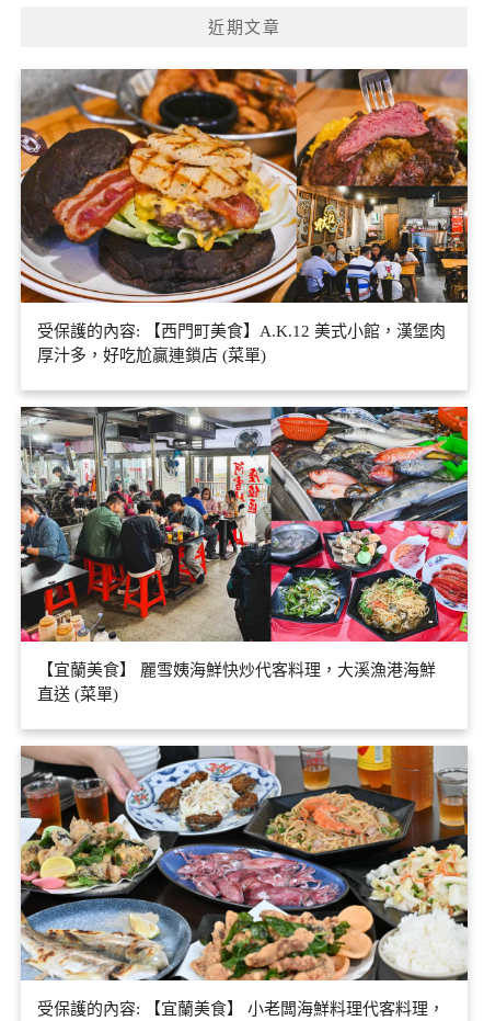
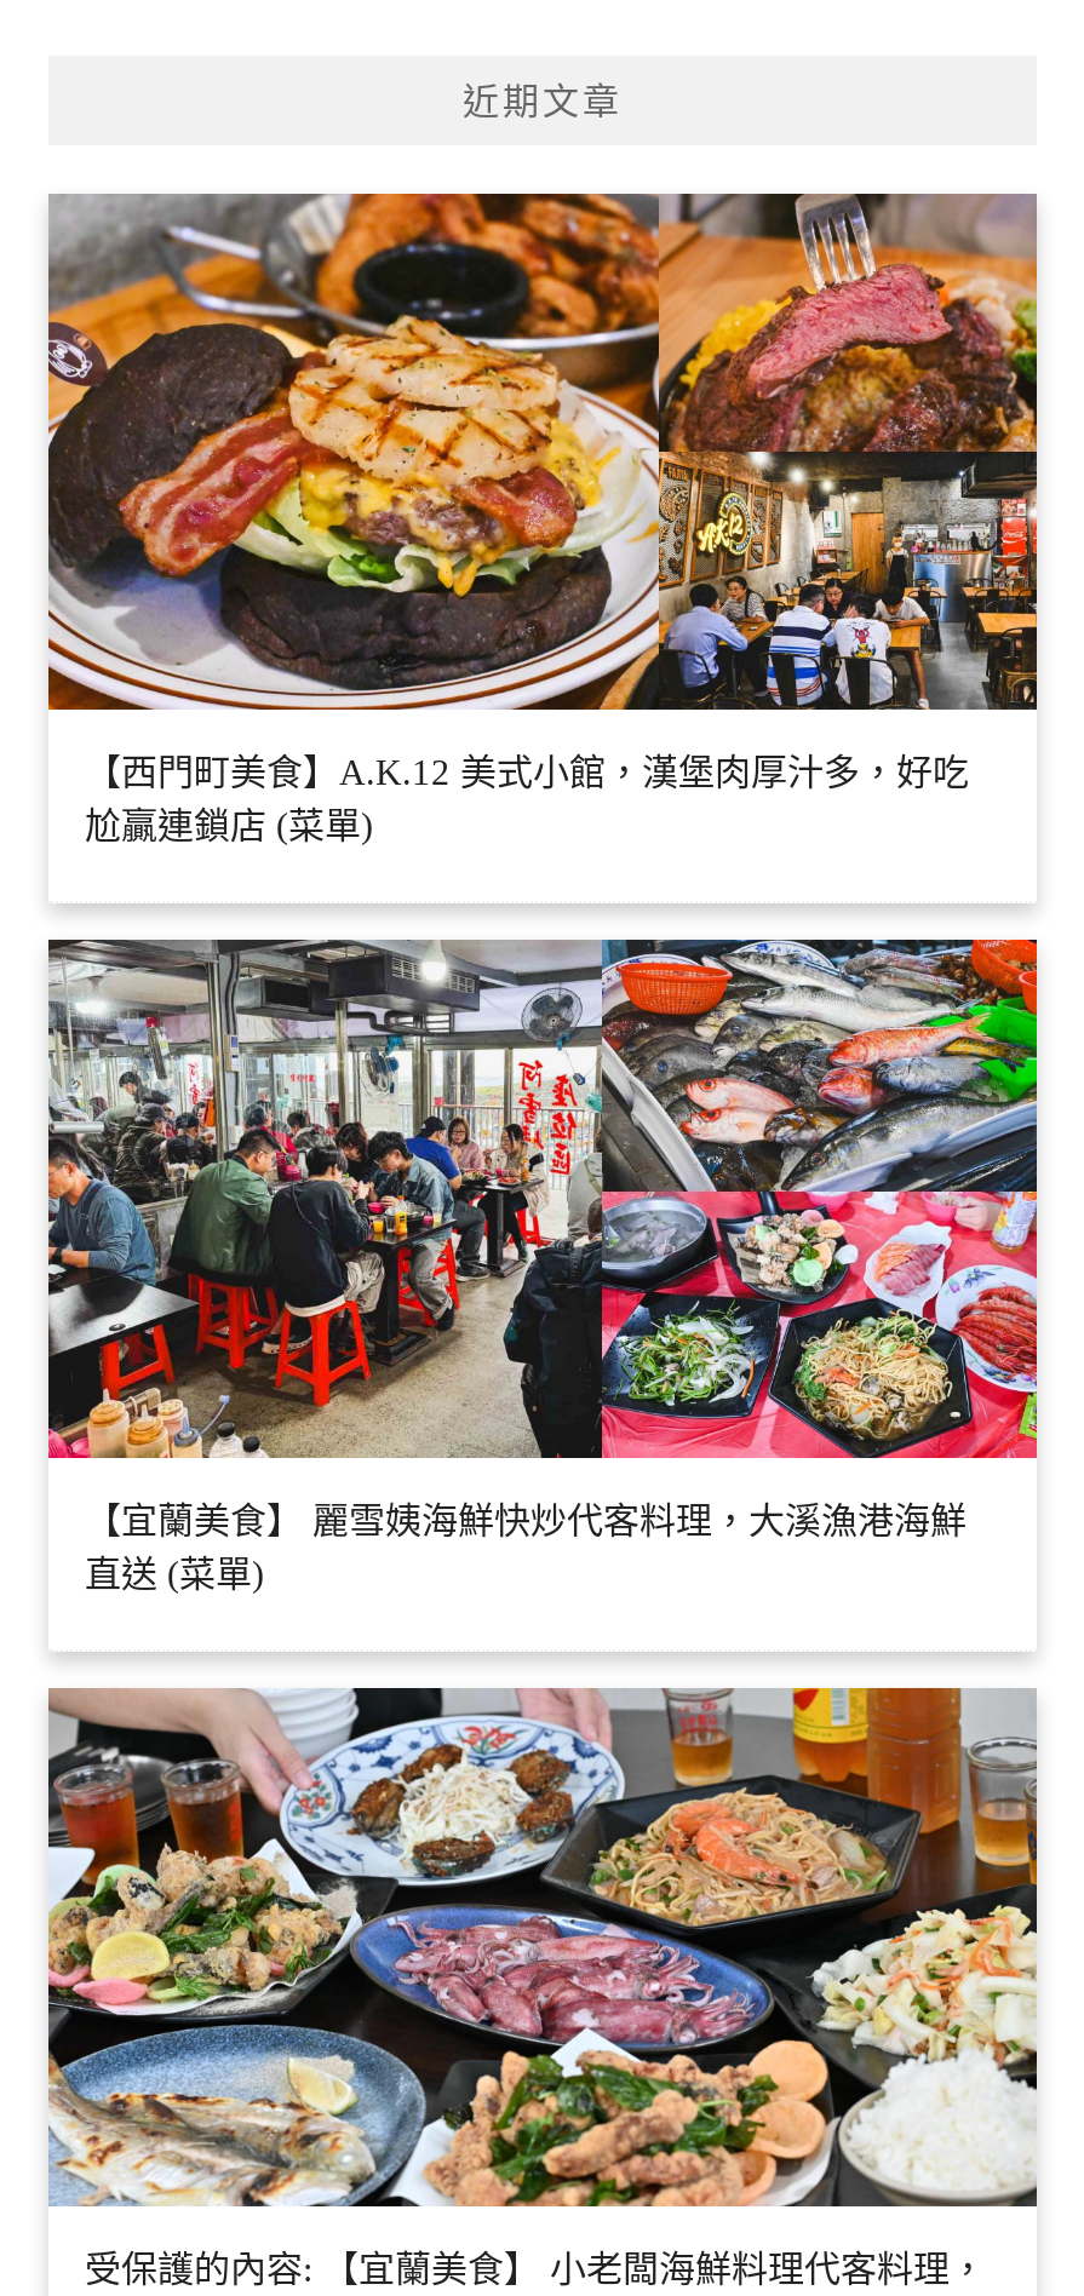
- 受保護的內容: 【西門町美食】A.K.12 美式小館，漢堡肉
- 厚汁多，好吃尬贏連鎖店 (菜單)
+ 【西門町美食】A.K.12 美式小館，漢堡肉厚汁多，好吃
+ 尬贏連鎖店 (菜單)
